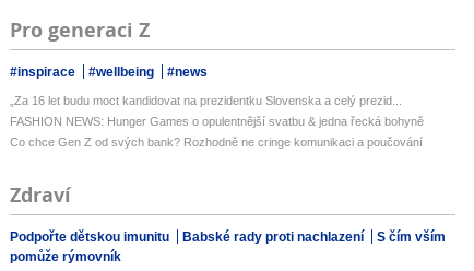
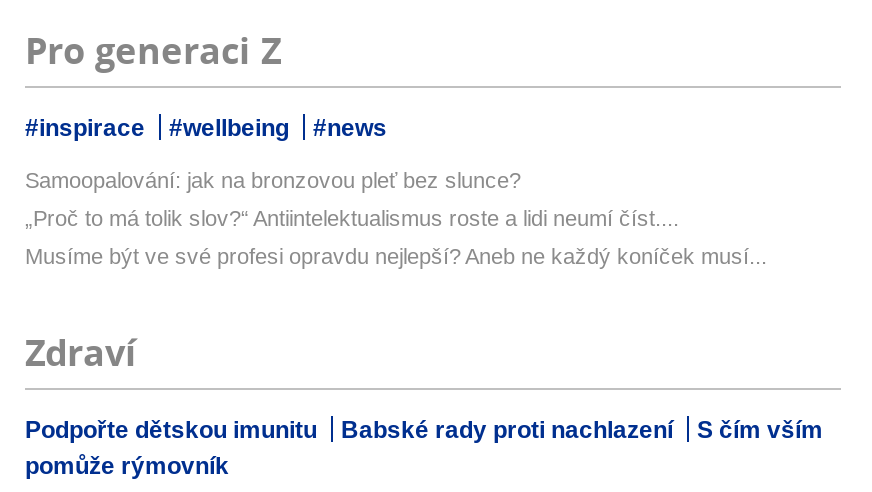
- „Za 16 let budu moct kandidovat na prezidentku Slovenska a celý prezid...
+ Samoopalování: jak na bronzovou pleť bez slunce?

- FASHION NEWS: Hunger Games o opulentnější svatbu & jedna řecká bohyně
+ „Proč to má tolik slov?“ Antiintelektualismus roste a lidi neumí číst....

- Co chce Gen Z od svých bank? Rozhodně ne cringe komunikaci a poučování
+ Musíme být ve své profesi opravdu nejlepší? Aneb ne každý koníček musí...
